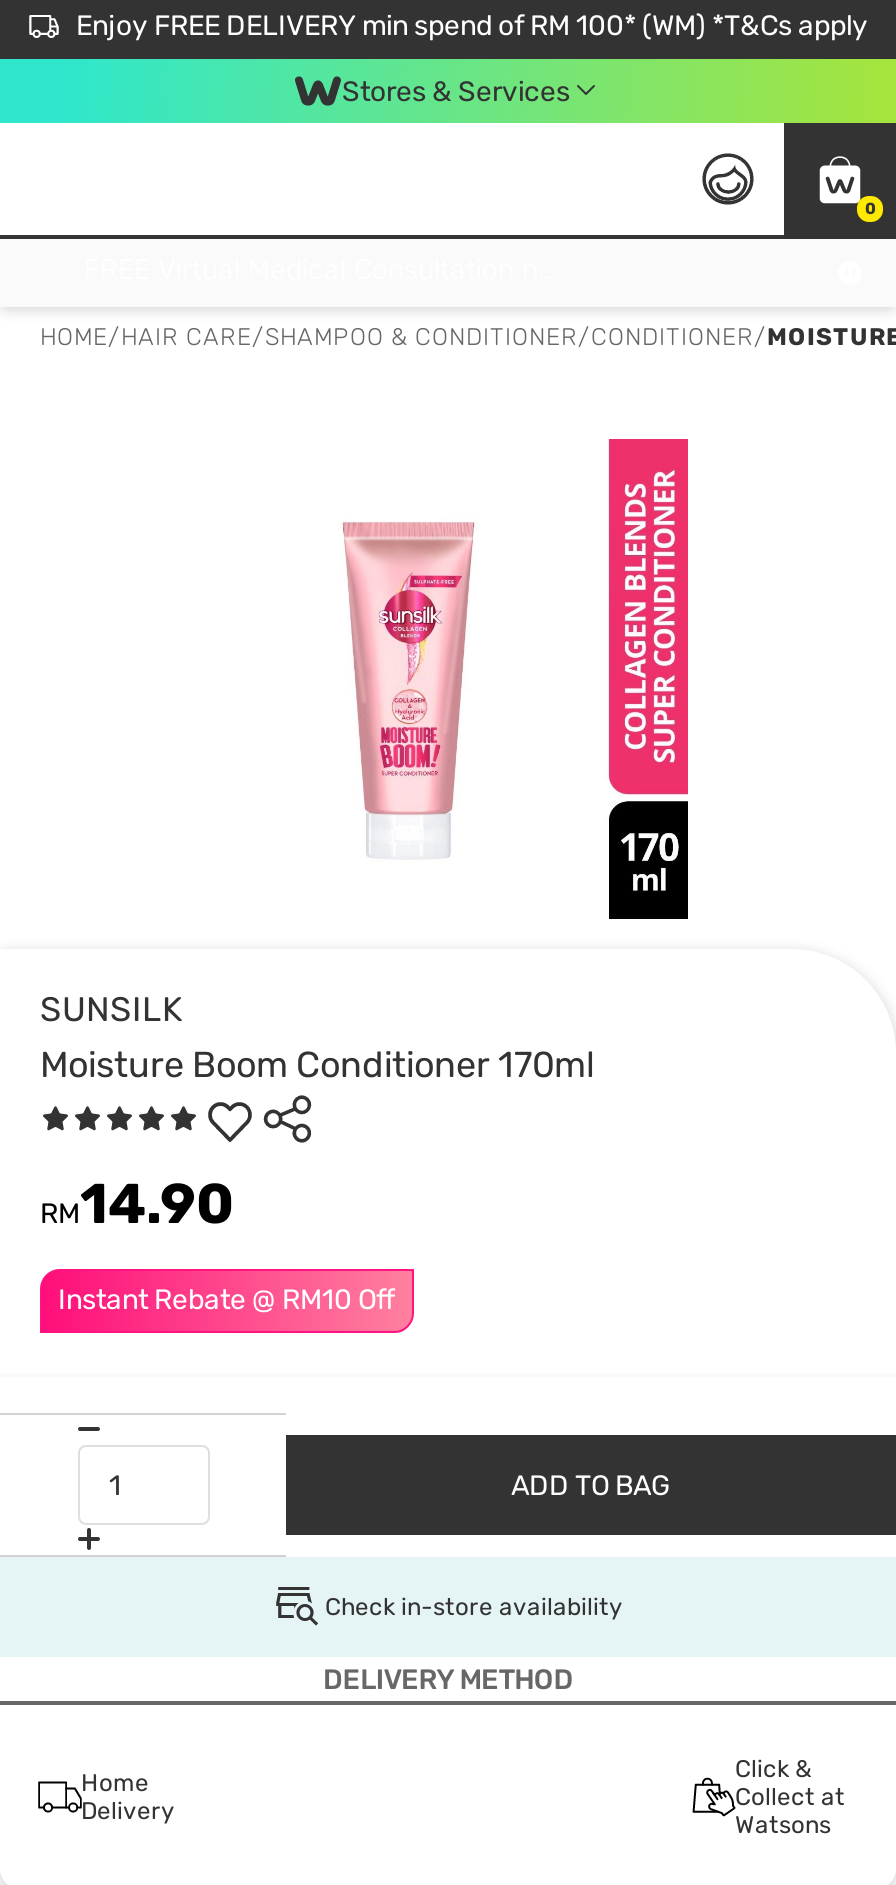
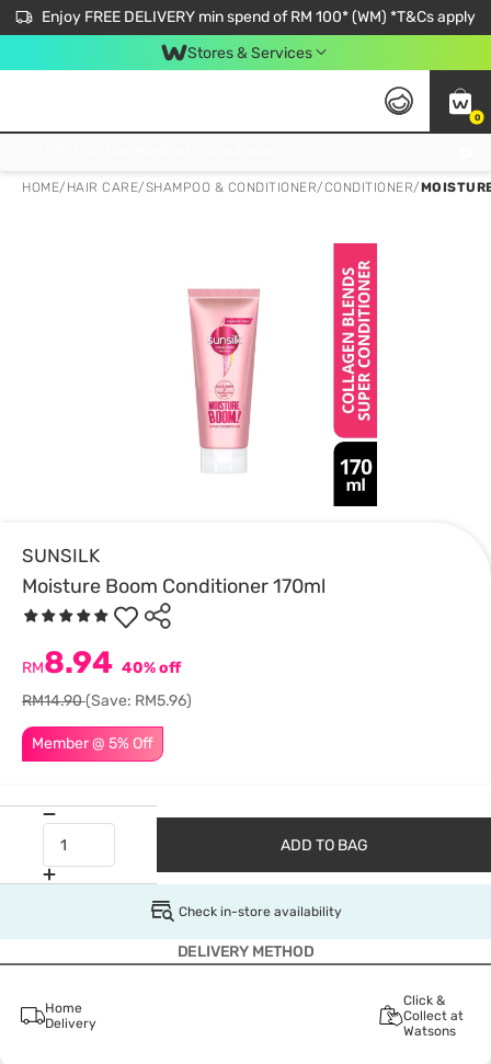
- RM14.90
+ RM8.94 40% off
+ RM14.90(Save: RM5.96)

- Instant Rebate @ RM10 Off
+ Member @ 5% Off
